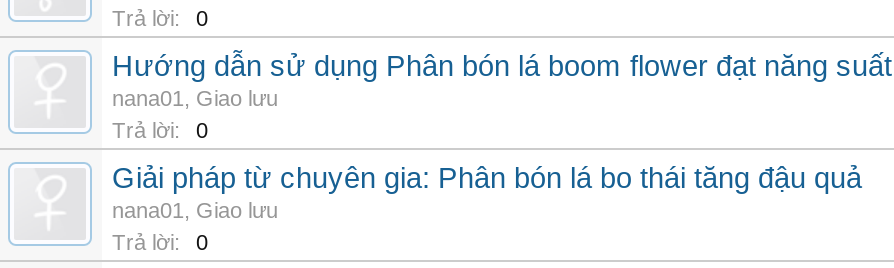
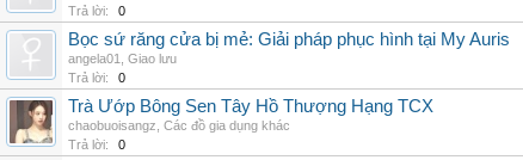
- Hướng dẫn sử dụng Phân bón lá boom flower đạt năng suất
- nana01, Giao lưu
+ Bọc sứ răng cửa bị mẻ: Giải pháp phục hình tại My Auris
+ angela01, Giao lưu

+ [image]

- Giải pháp từ chuyên gia: Phân bón lá bo thái tăng đậu quả
- nana01, Giao lưu
+ Trà Ướp Bông Sen Tây Hồ Thượng Hạng TCX
+ chaobuoisangz, Các đồ gia dụng khác
